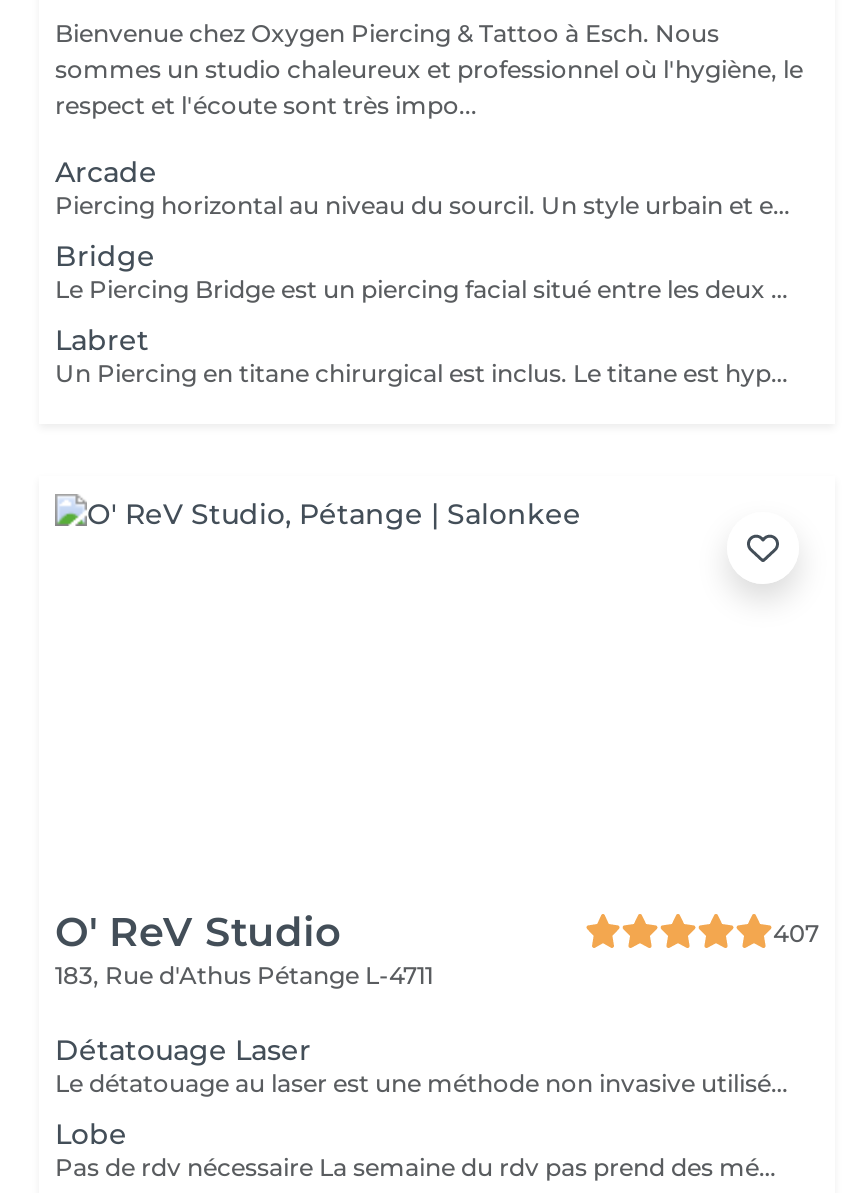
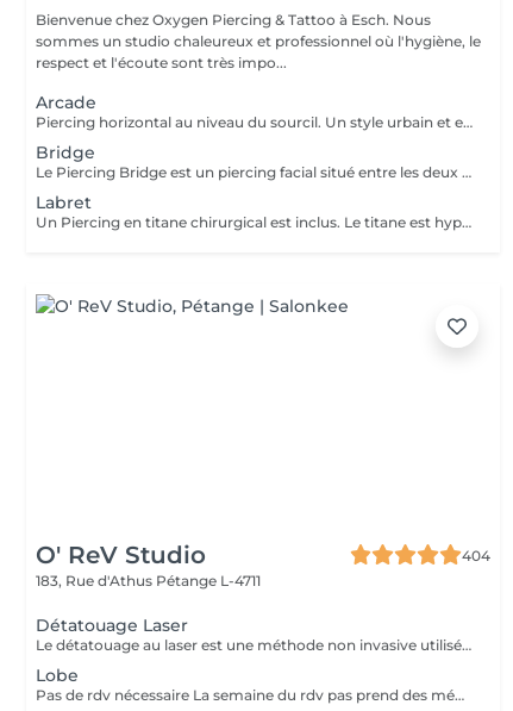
- 407
+ 404
